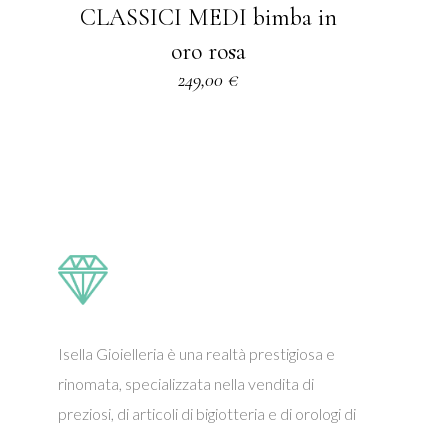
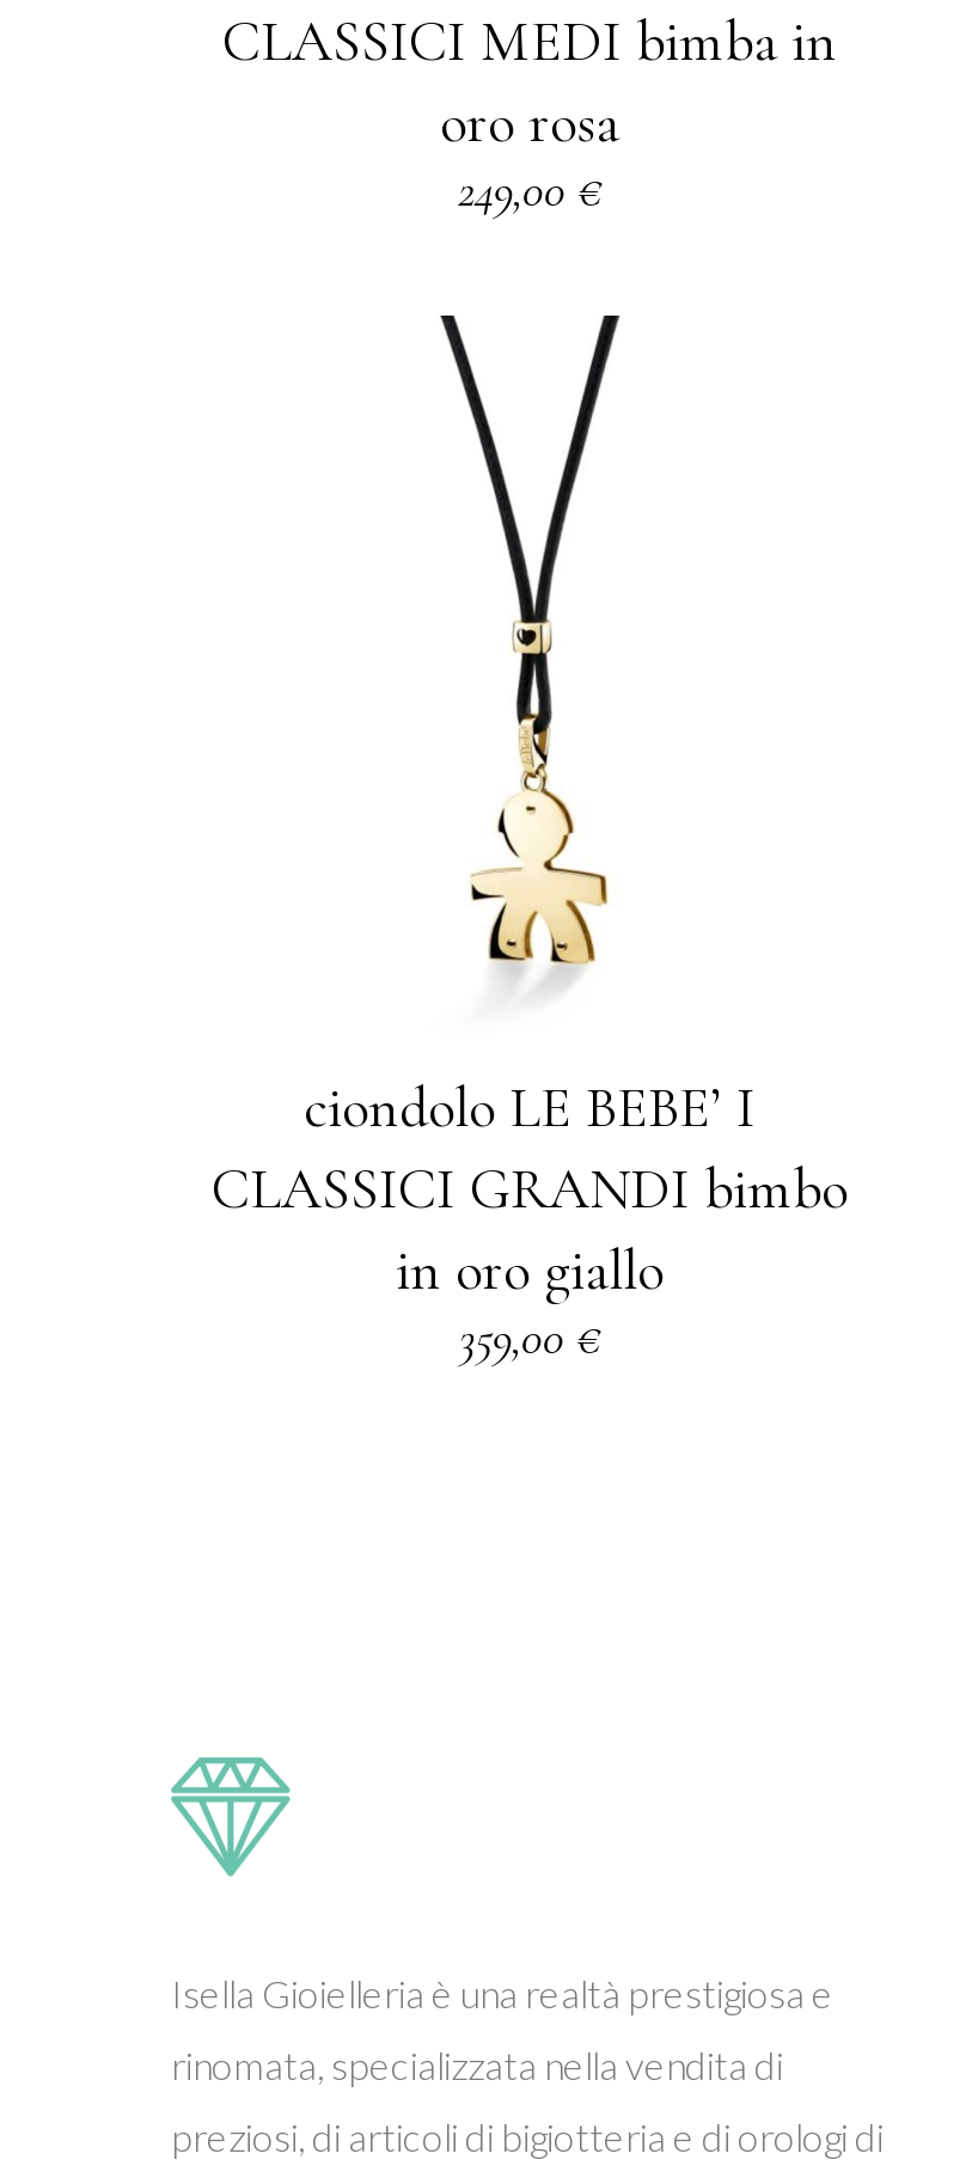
+ [image]
+ ciondolo LE BEBE’ I
+ CLASSICI GRANDI bimbo
+ in oro giallo
+ 359,00 €
